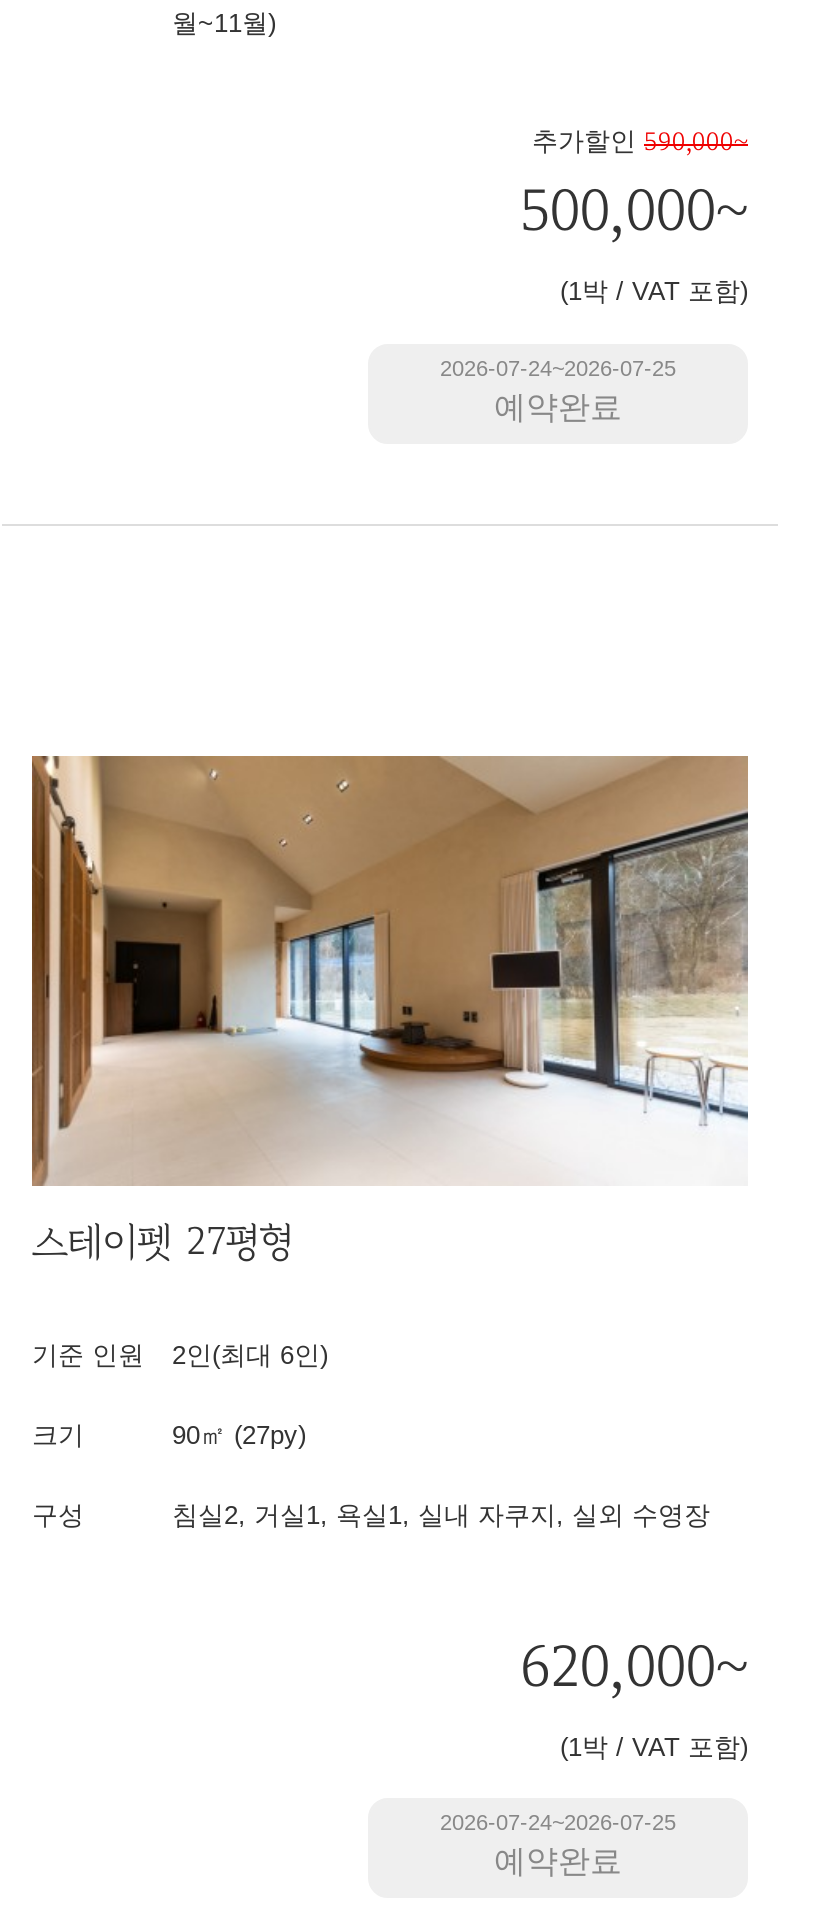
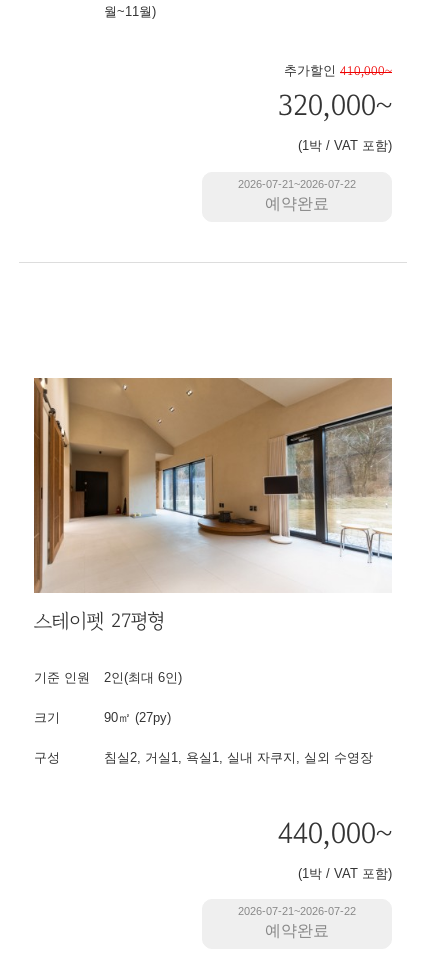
- 추가할인 590,000~
+ 추가할인 410,000~

- 500,000~
+ 320,000~

- 2026-07-24~2026-07-25
+ 2026-07-21~2026-07-22

- 620,000~
+ 440,000~

- 2026-07-24~2026-07-25
+ 2026-07-21~2026-07-22
